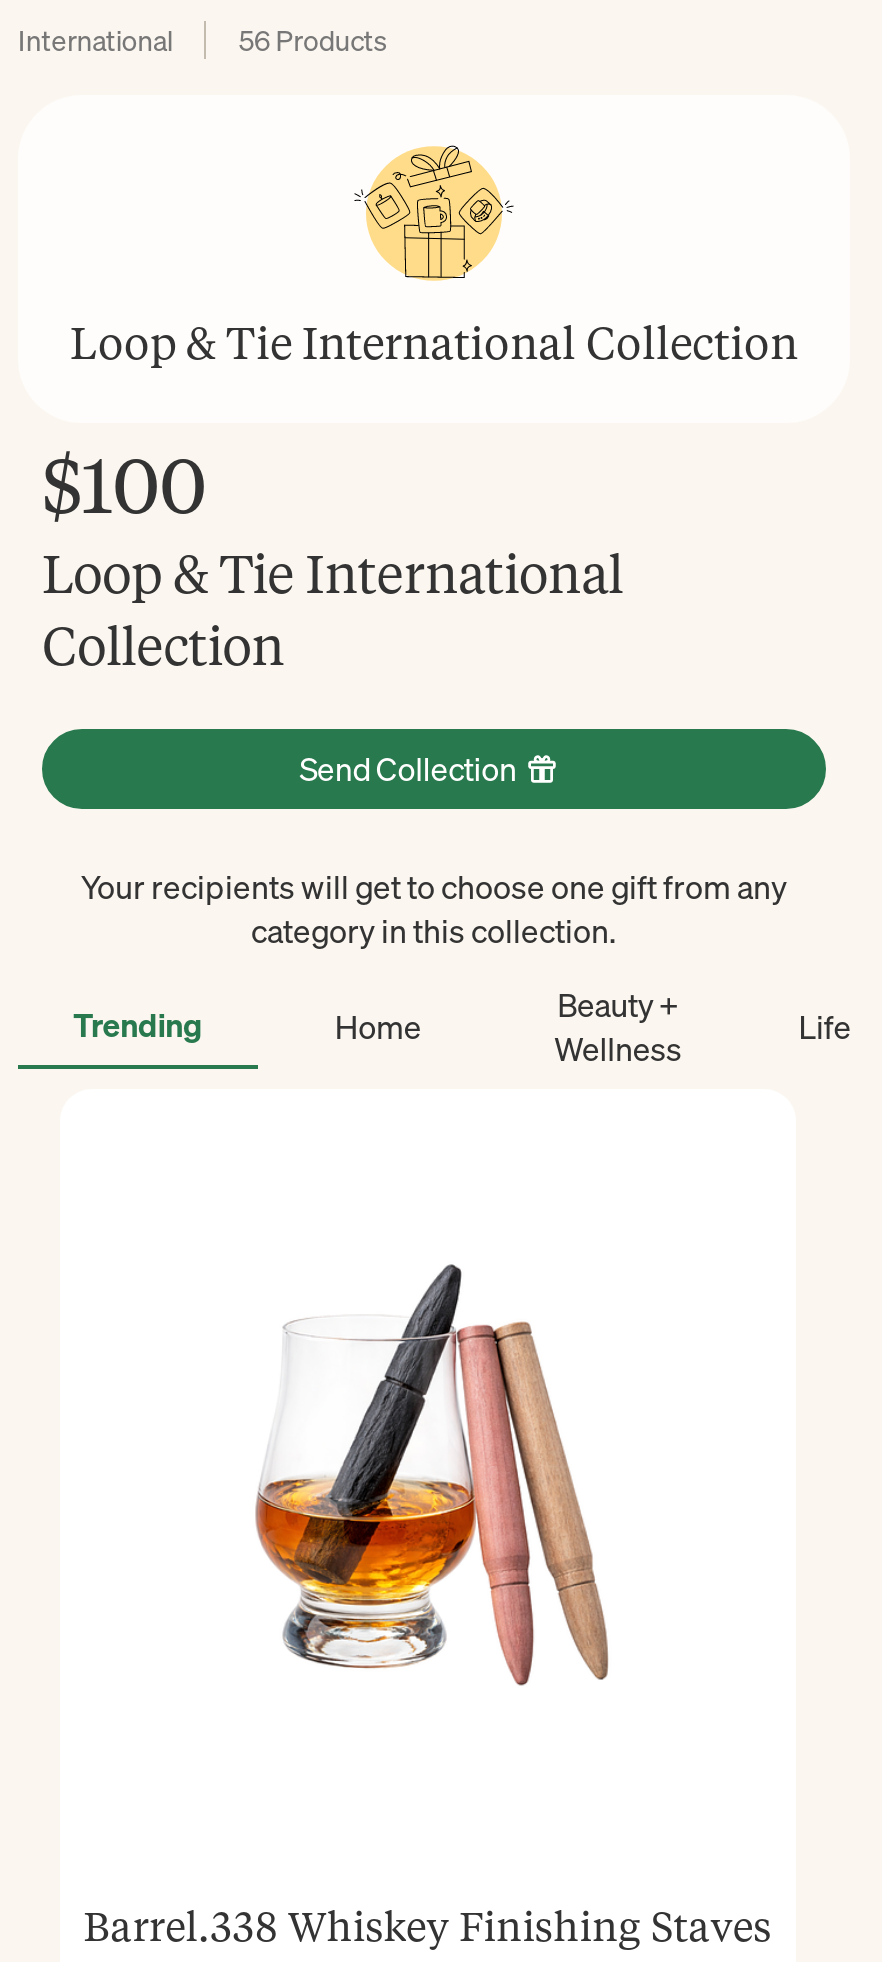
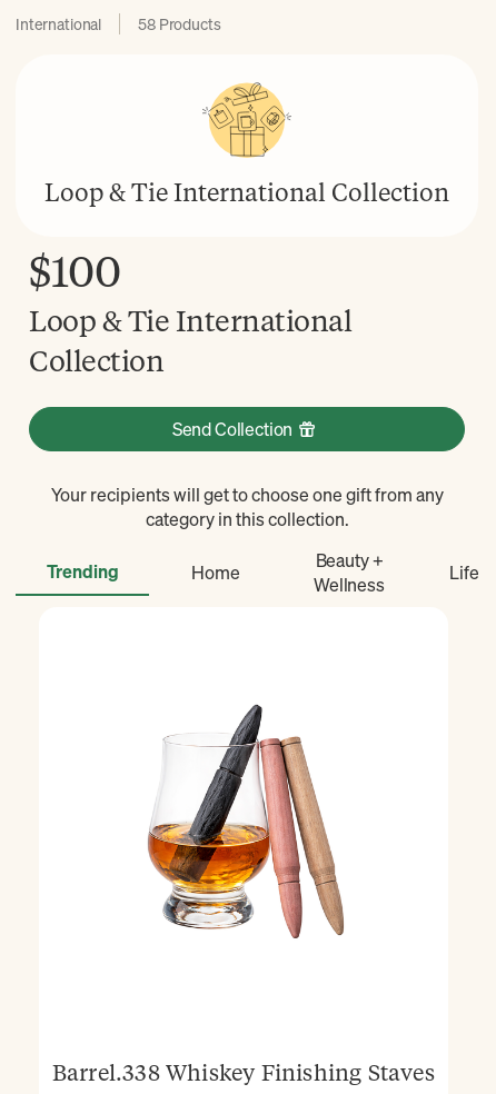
- International 56 Products
+ International 58 Products
